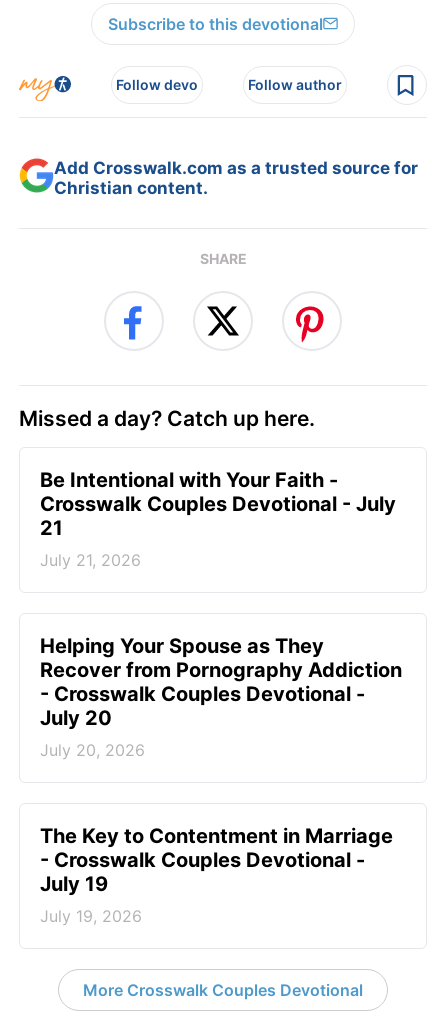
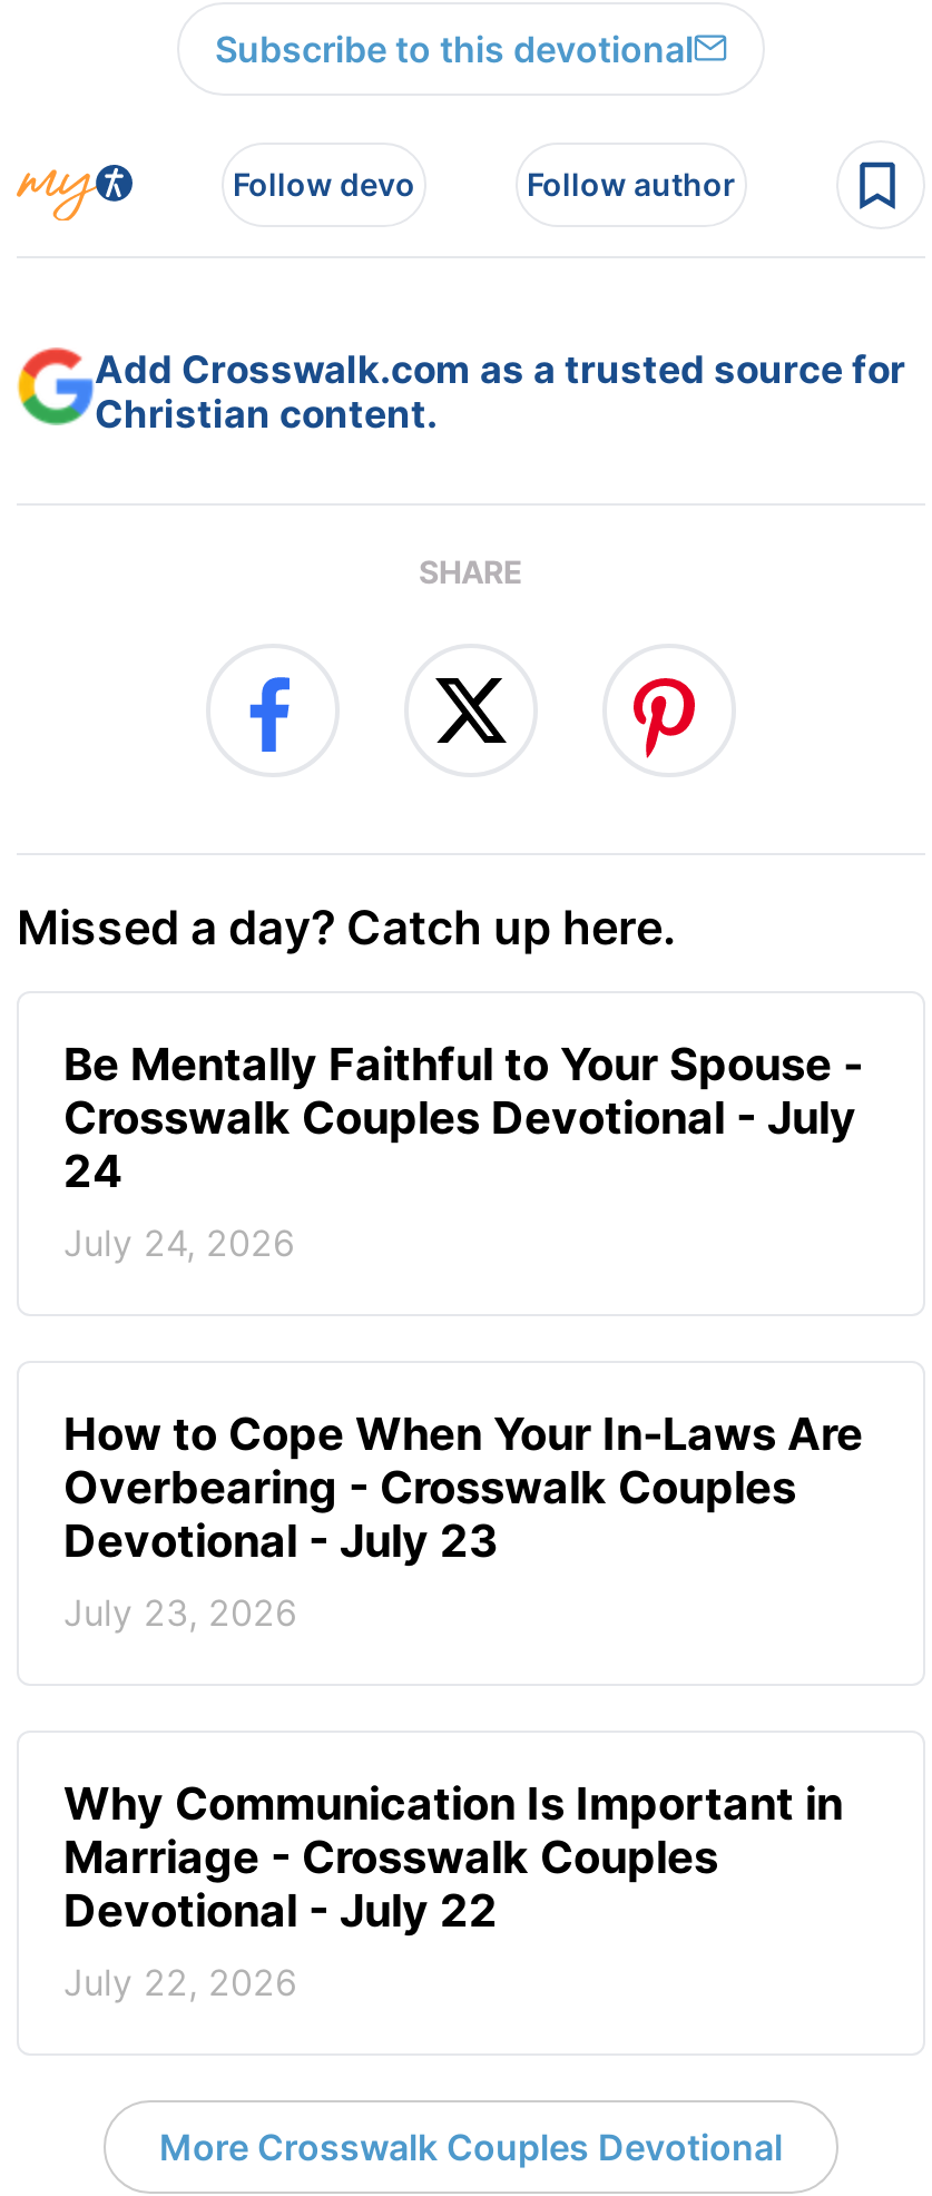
- Be Intentional with Your Faith -
+ Be Mentally Faithful to Your Spouse -

- 21
- July 21, 2026
+ 24
+ July 24, 2026

- Helping Your Spouse as They
- Recover from Pornography Addiction
- - Crosswalk Couples Devotional -
- July 20
- July 20, 2026
+ How to Cope When Your In-Laws Are
+ Overbearing - Crosswalk Couples
+ Devotional - July 23
+ July 23, 2026

- The Key to Contentment in Marriage
- - Crosswalk Couples Devotional -
- July 19
- July 19, 2026
+ Why Communication Is Important in
+ Marriage - Crosswalk Couples
+ Devotional - July 22
+ July 22, 2026
